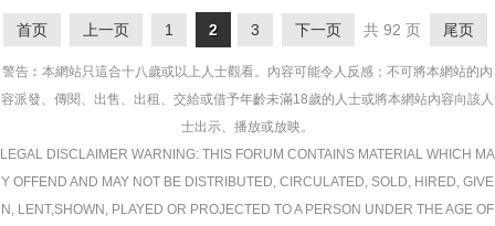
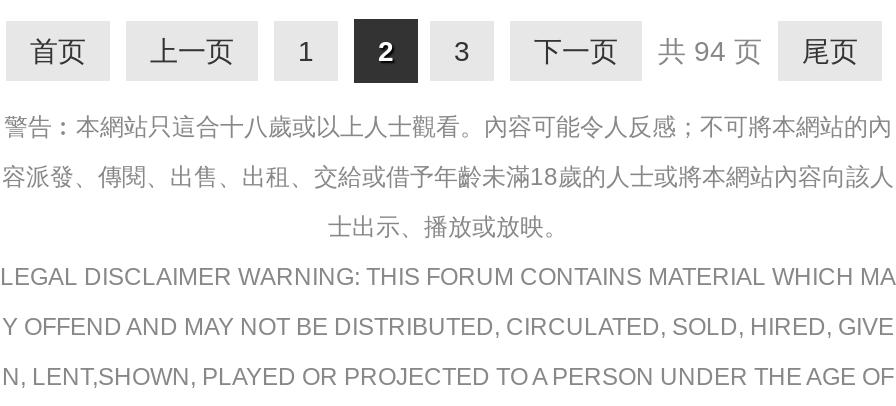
- 首页 上一页 1 2 3 下一页 共 92 页 尾页
+ 首页 上一页 1 2 3 下一页 共 94 页 尾页
